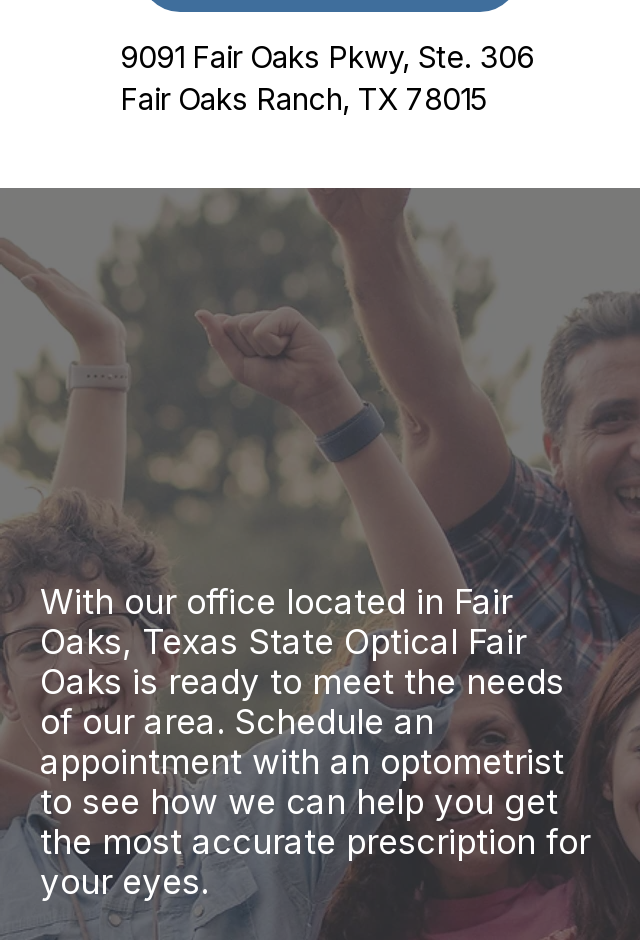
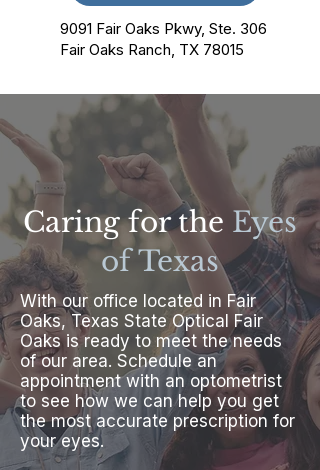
+ Caring for the Eyes
+ of Texas
